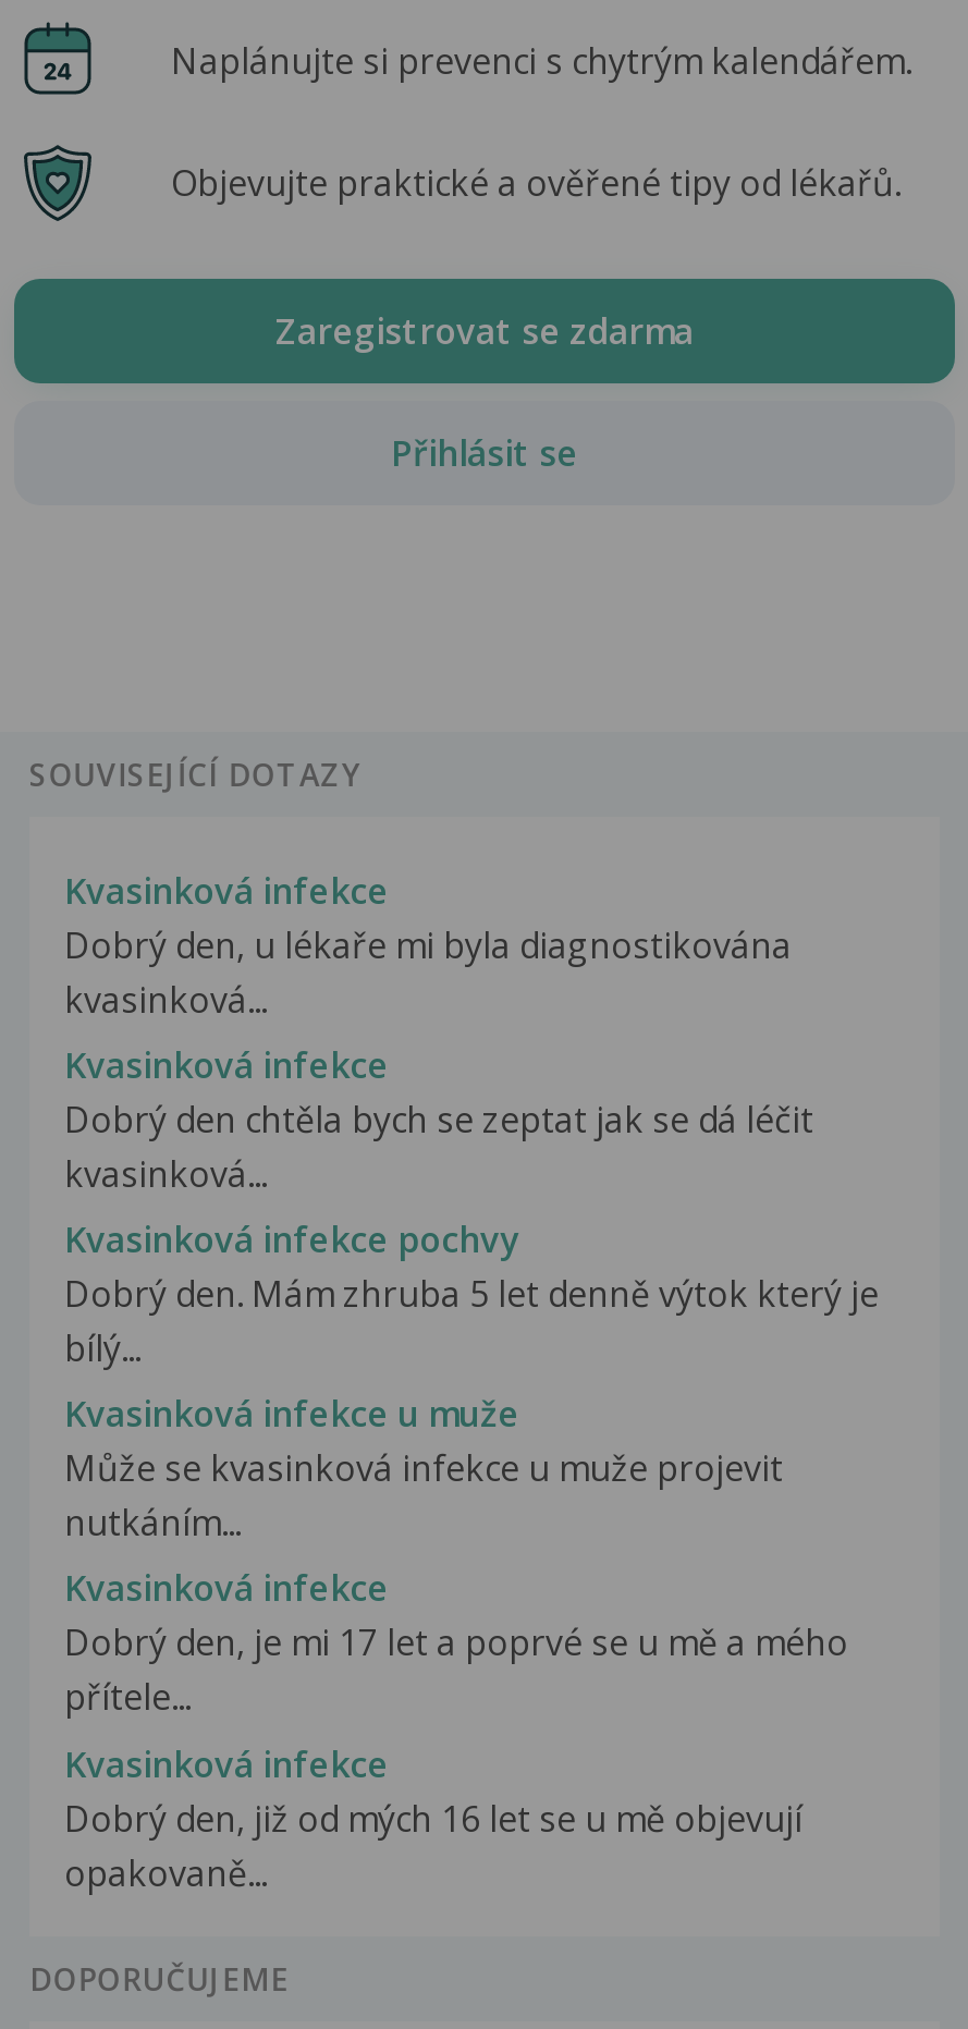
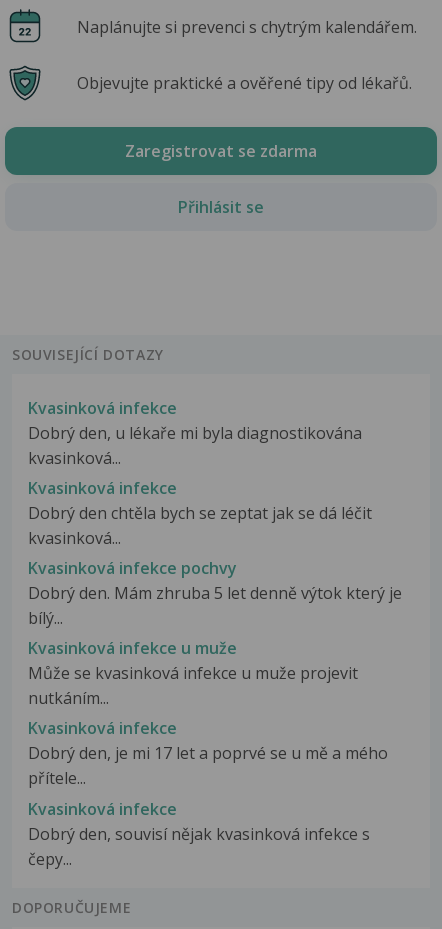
- Dobrý den, již od mých 16 let se u mě objevují
- opakovaně...
+ Dobrý den, souvisí nějak kvasinková infekce s
+ čepy...
